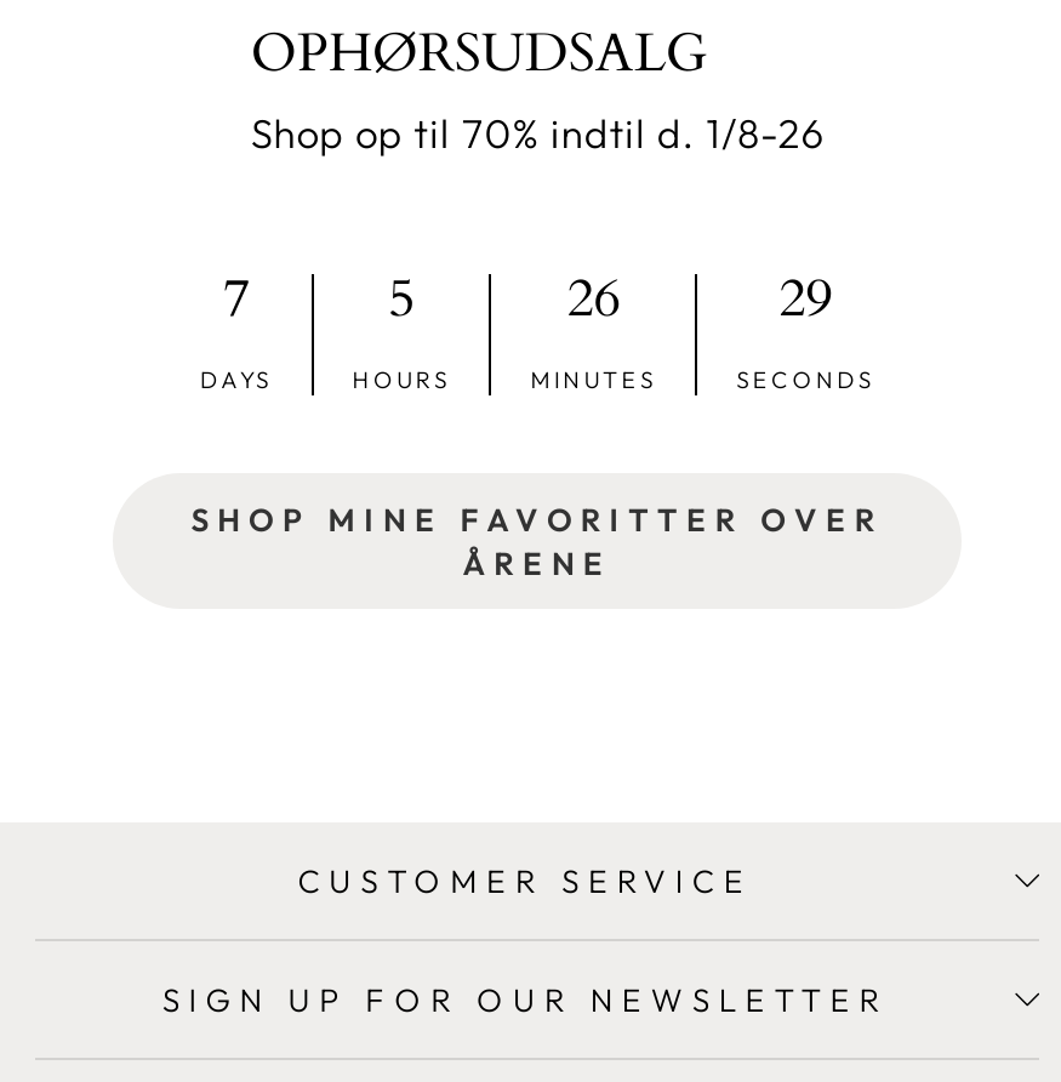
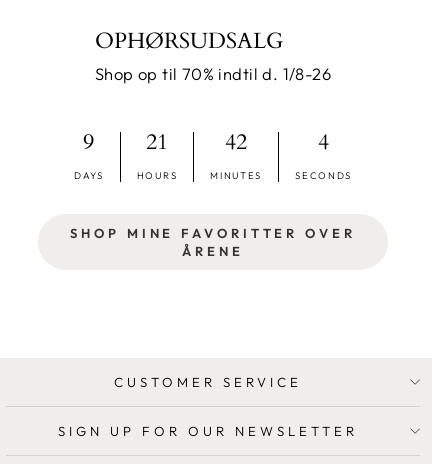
- 7
+ 9

- 5
+ 21

- 26
+ 42

- 29
+ 4
